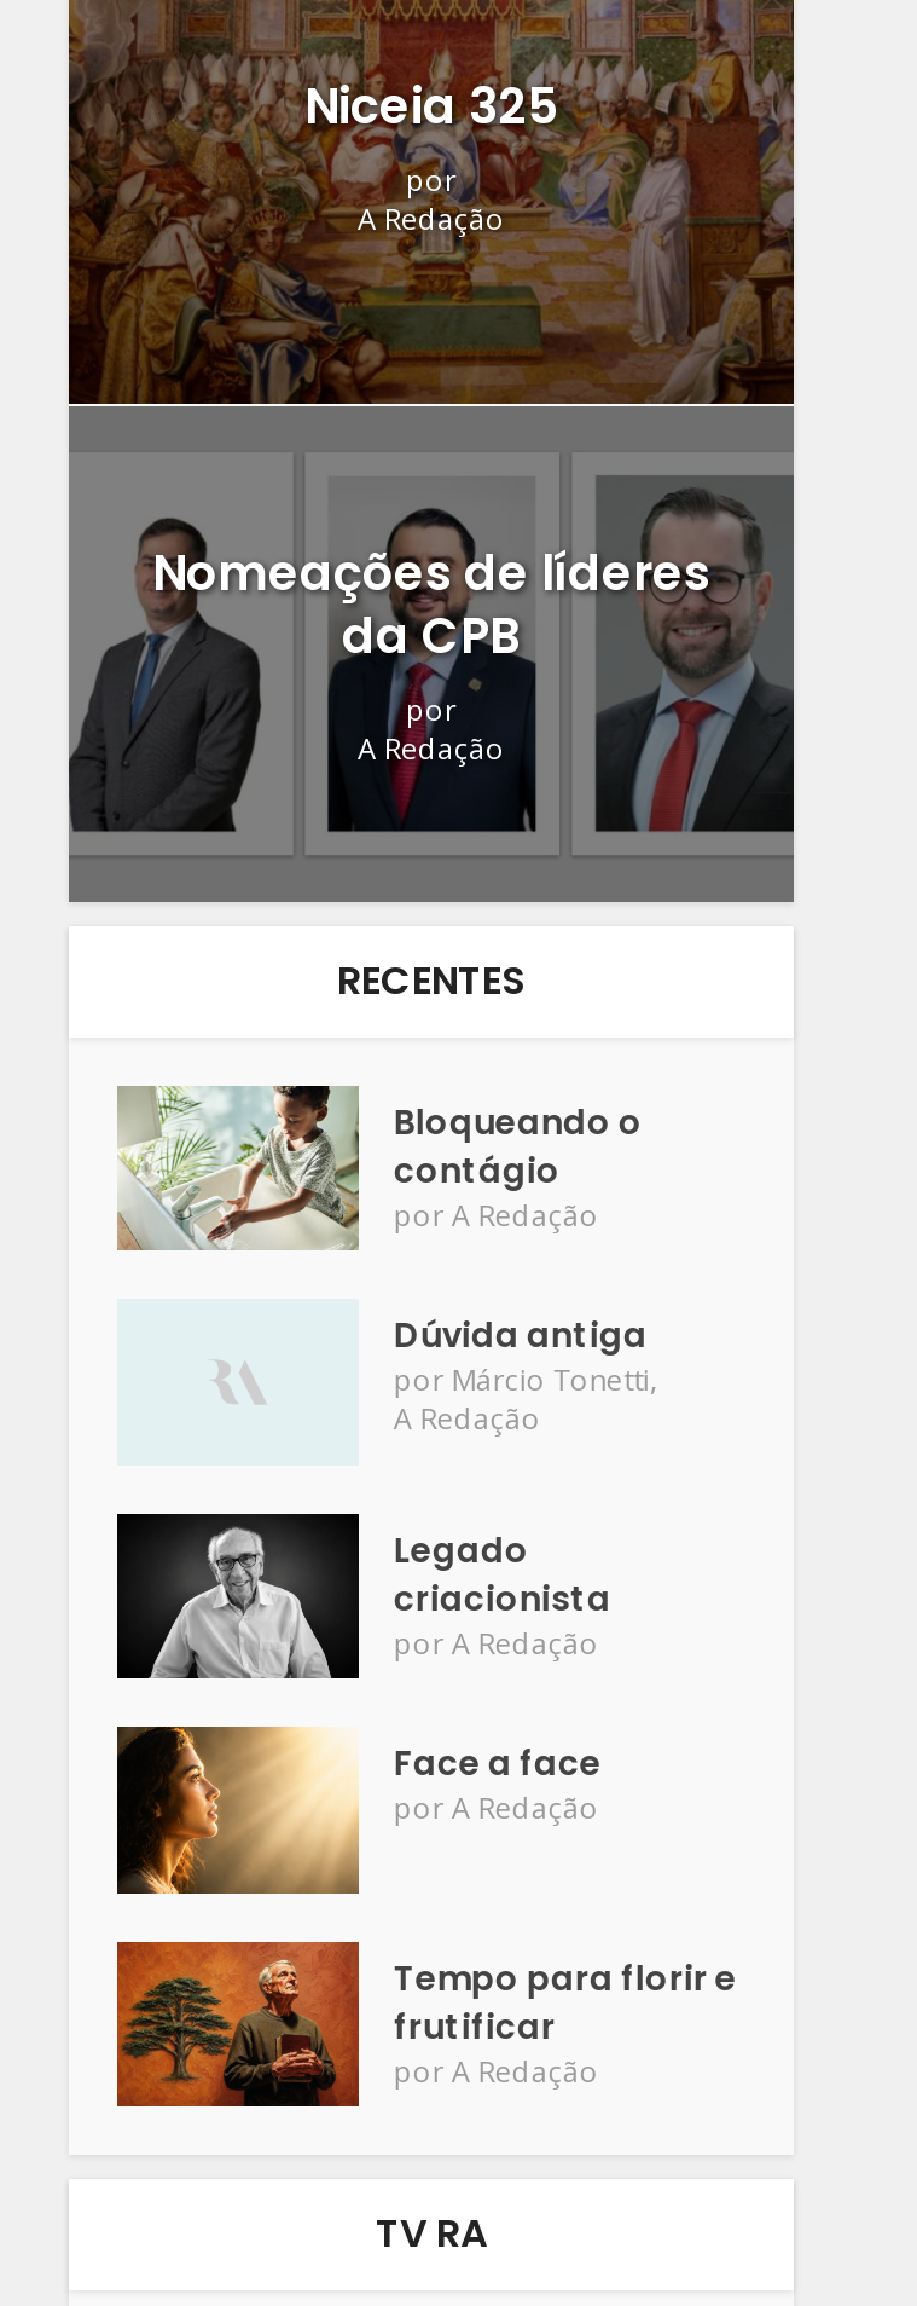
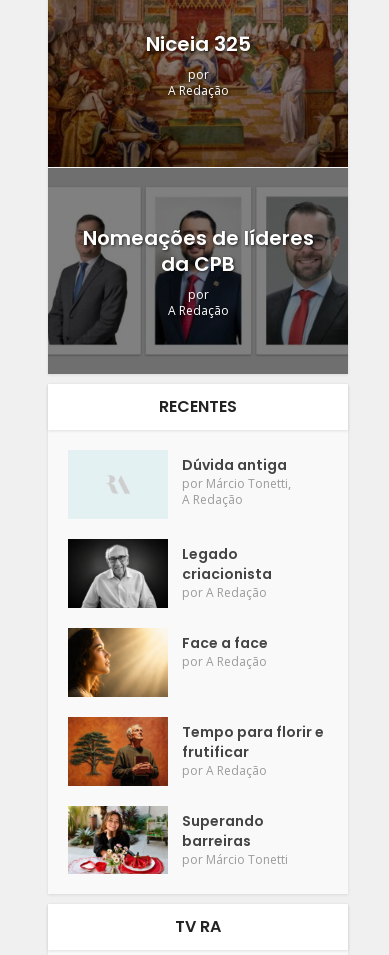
- [image]
- Bloqueando o
- contágio
- por A Redação

moved up: [image] | Dúvida antiga | por Márcio Tonetti, | ... | frutificar | por A Redação

+ [image]
+ Superando
+ barreiras
+ por Márcio Tonetti
